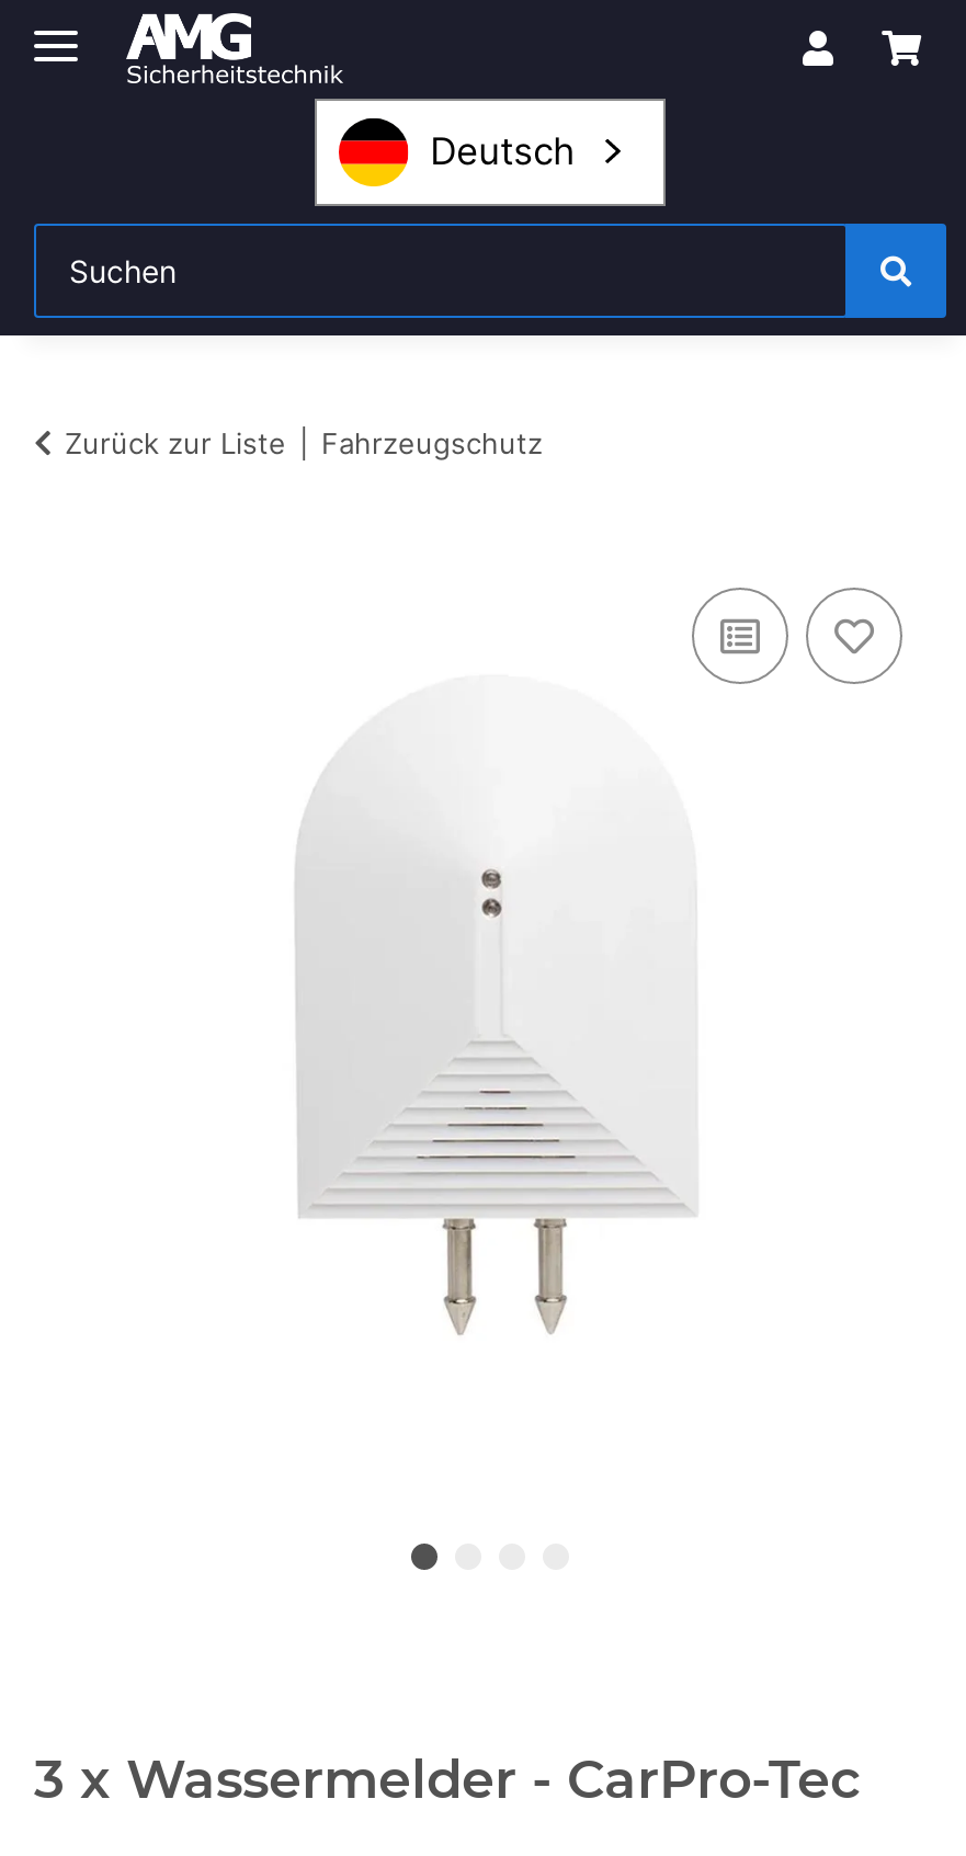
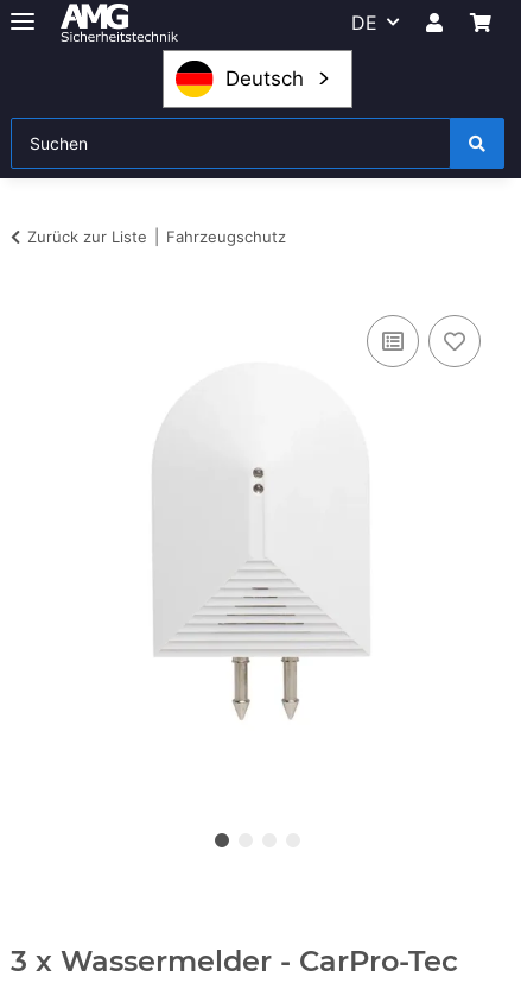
+ DE
